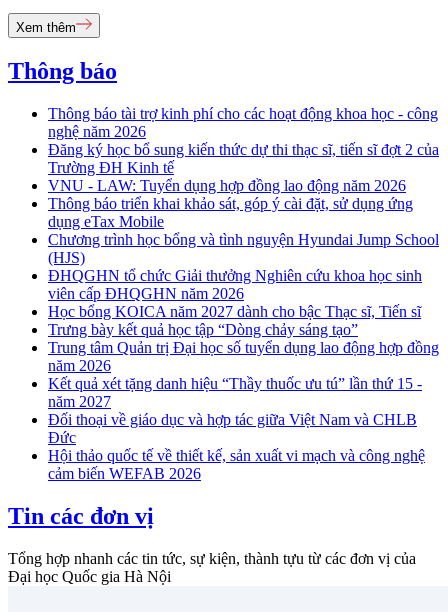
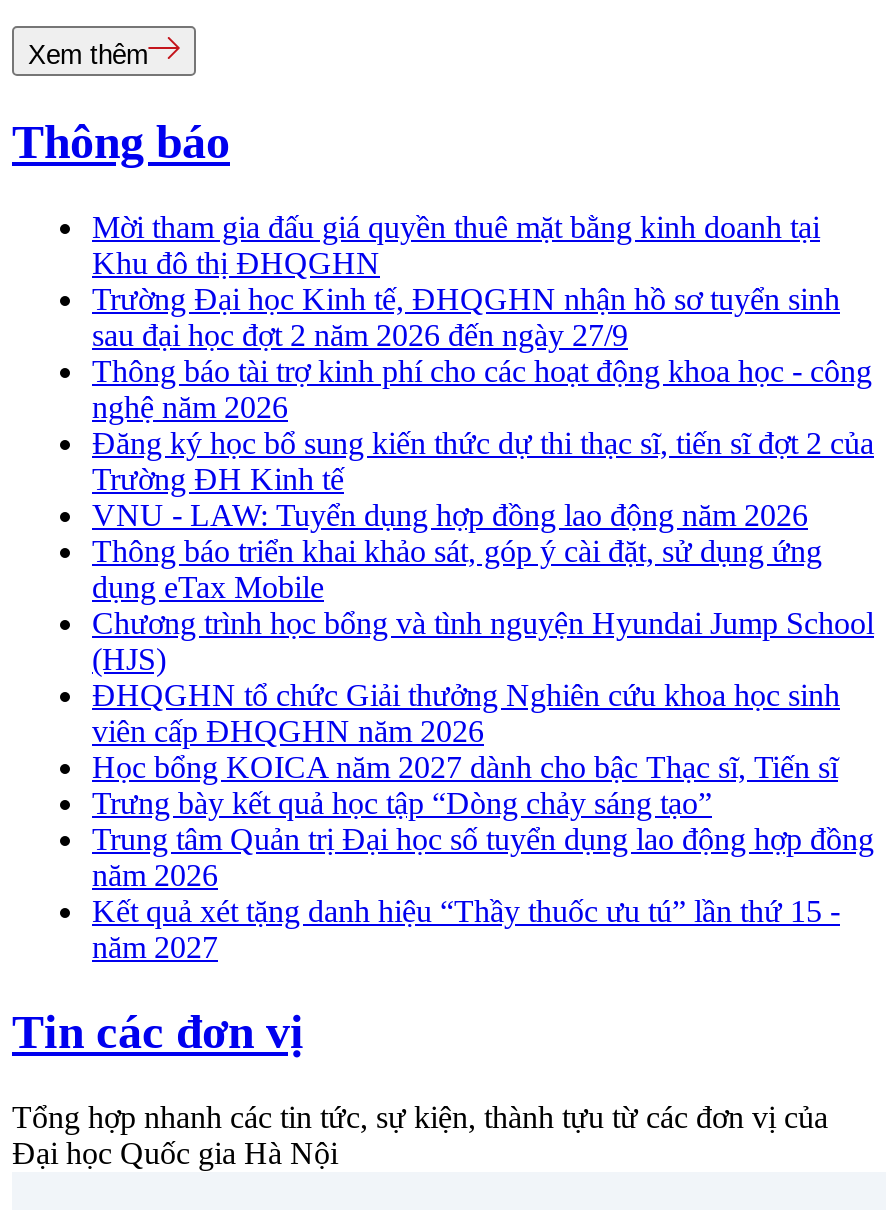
+ Mời tham gia đấu giá quyền thuê mặt bằng kinh doanh tại
+ Khu đô thị ĐHQGHN
+ Trường Đại học Kinh tế, ĐHQGHN nhận hồ sơ tuyển sinh
+ sau đại học đợt 2 năm 2026 đến ngày 27/9

moved down: Thông báo tài trợ kinh phí cho các hoạt động khoa học - công | nghệ năm 2026 | Đăng ký học bổ sung kiến thức dự thi thạc sĩ, tiến sĩ đợt 2 của | ... | Kết quả xét tặng danh hiệu “Thầy thuốc ưu tú” lần thứ 15 - | năm 2027

- Đối thoại về giáo dục và hợp tác giữa Việt Nam và CHLB
- Đức
- Hội thảo quốc tế về thiết kế, sản xuất vi mạch và công nghệ
- cảm biến WEFAB 2026
